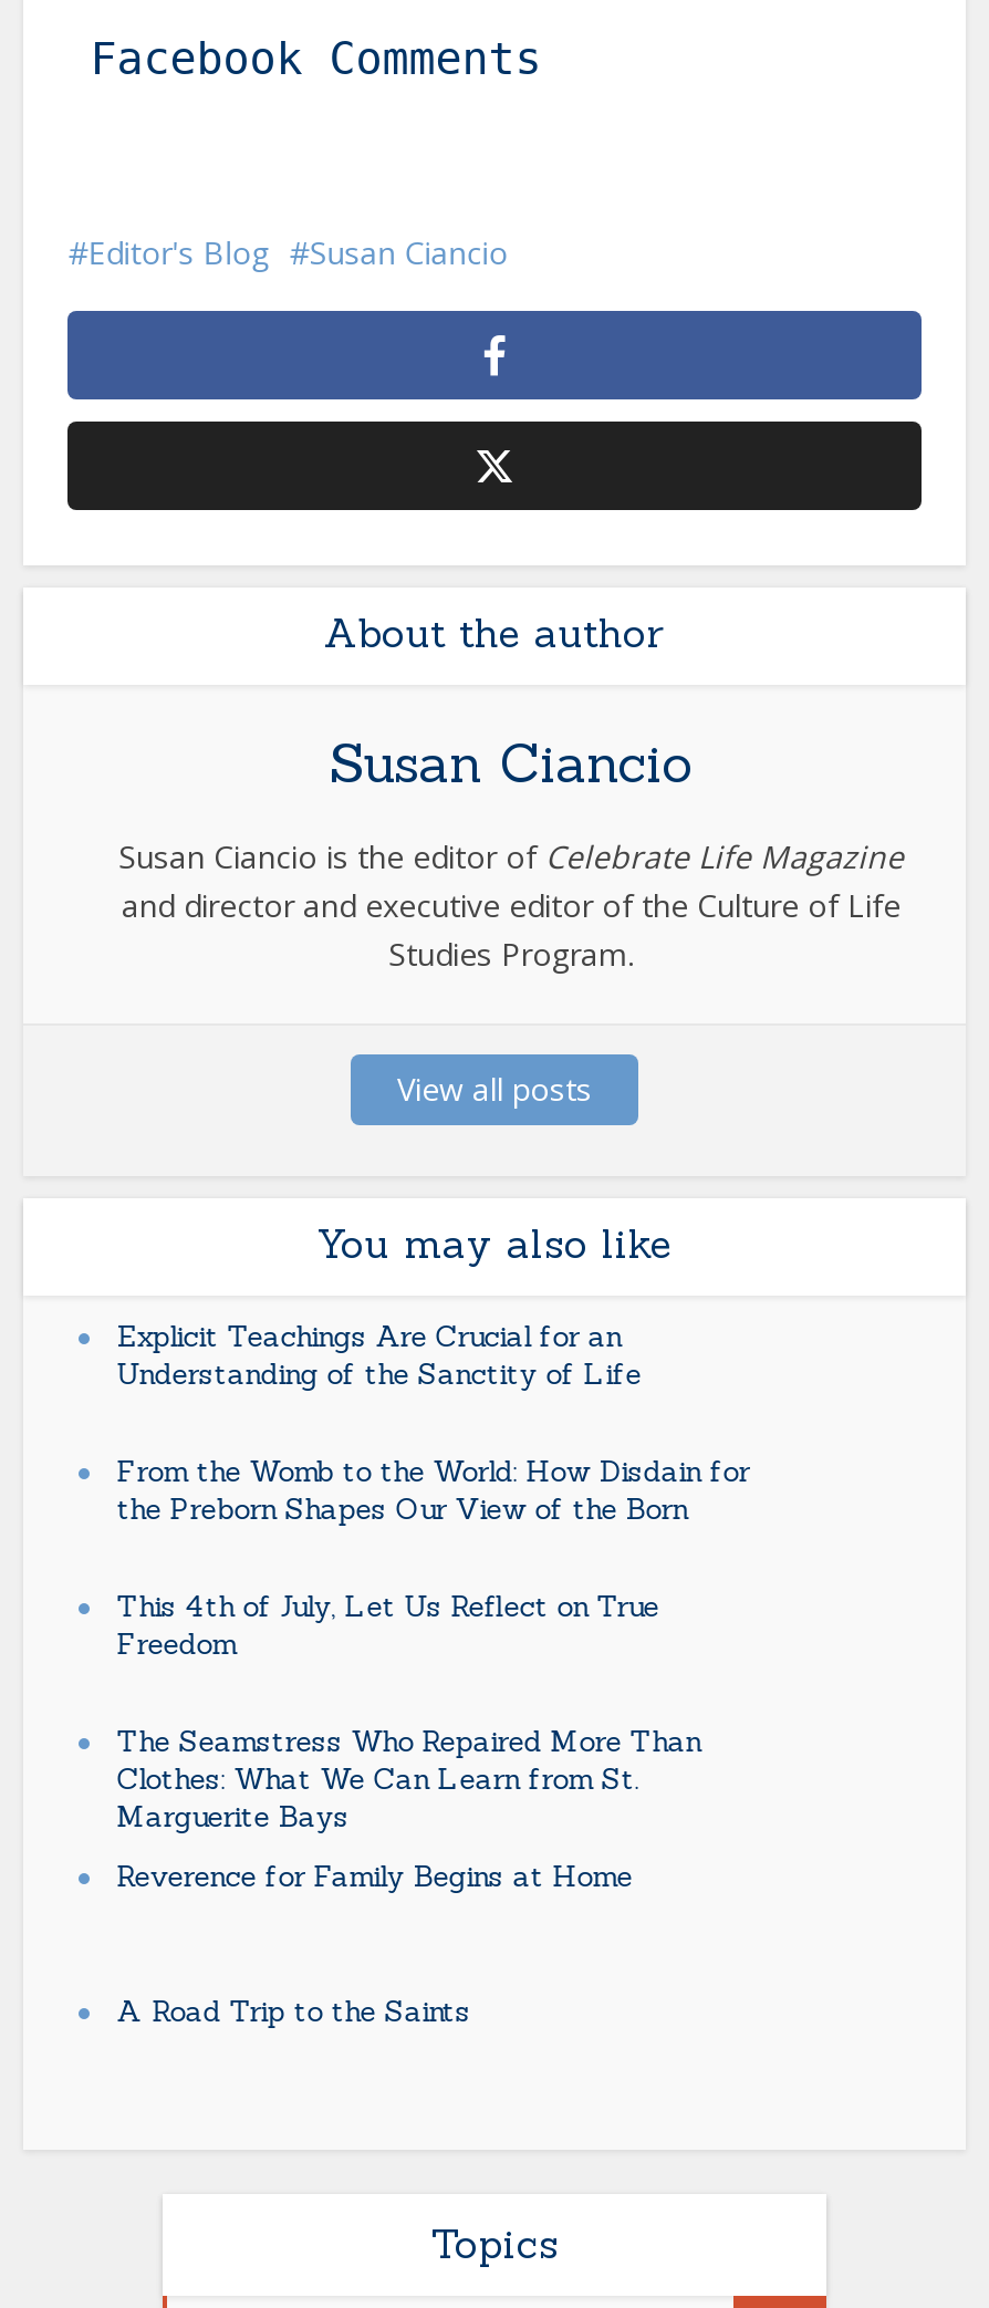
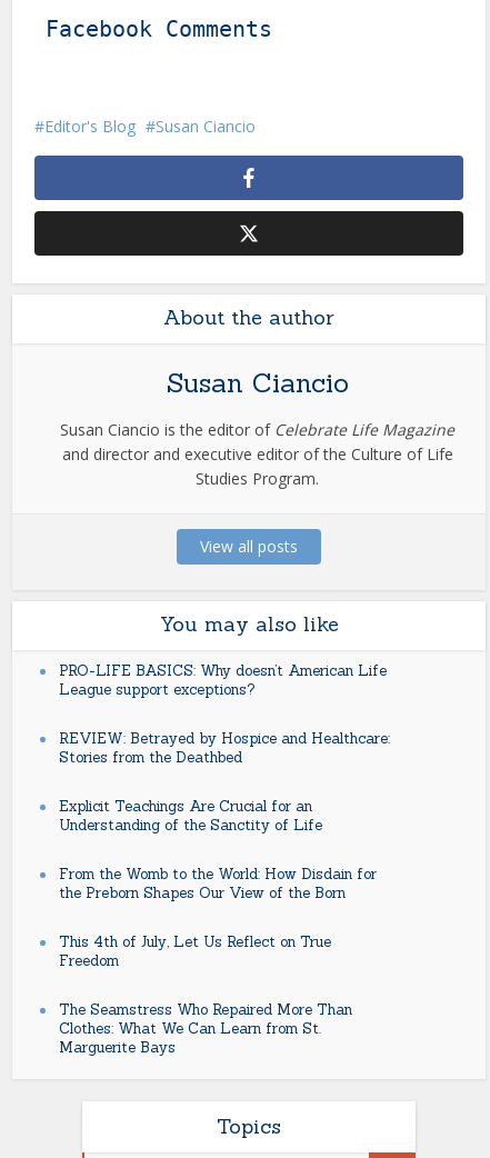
+ PRO-LIFE BASICS: Why doesn’t American Life
+ League support exceptions?
+ REVIEW: Betrayed by Hospice and Healthcare:
+ Stories from the Deathbed

moved down: Explicit Teachings Are Crucial for an | Understanding of the Sanctity of Life | From the Womb to the World: How Disdain for | ... | Clothes: What We Can Learn from St. | Marguerite Bays

- Reverence for Family Begins at Home

- A Road Trip to the Saints
